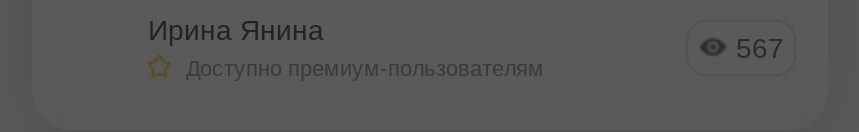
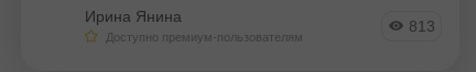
- 567
+ 813
